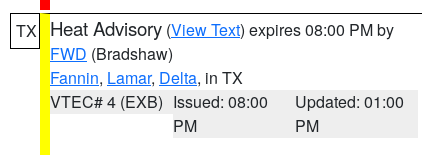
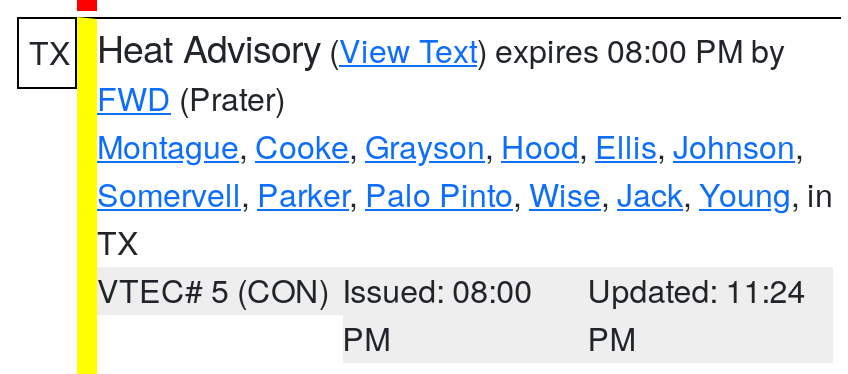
- FWD (Bradshaw)
- Fannin, Lamar, Delta, in TX
- VTEC# 4 (EXB) Issued: 08:00
+ FWD (Prater)
+ Montague, Cooke, Grayson, Hood, Ellis, Johnson,
+ Somervell, Parker, Palo Pinto, Wise, Jack, Young, in
+ TX
+ VTEC# 5 (CON) Issued: 08:00

- Updated: 01:00
+ Updated: 11:24
